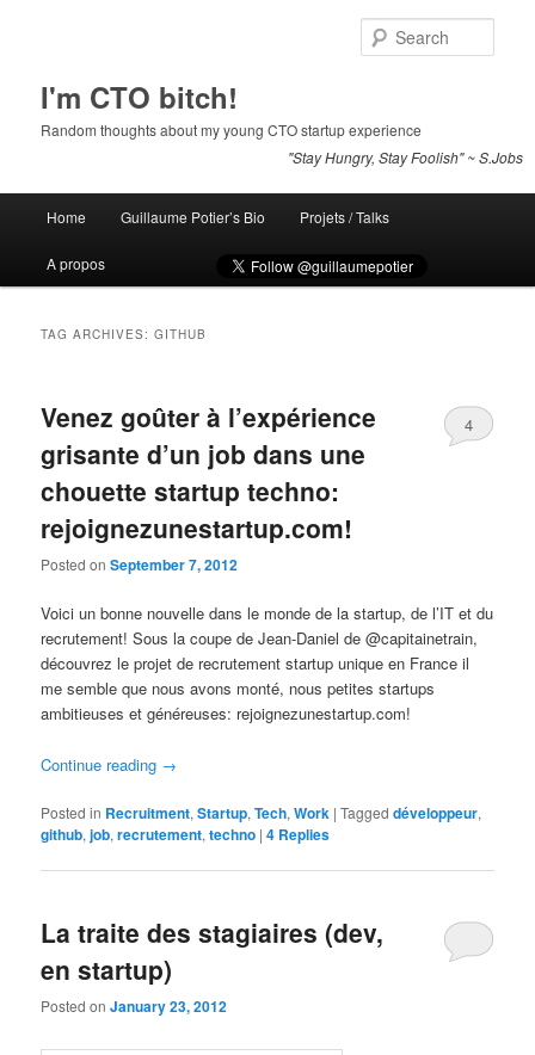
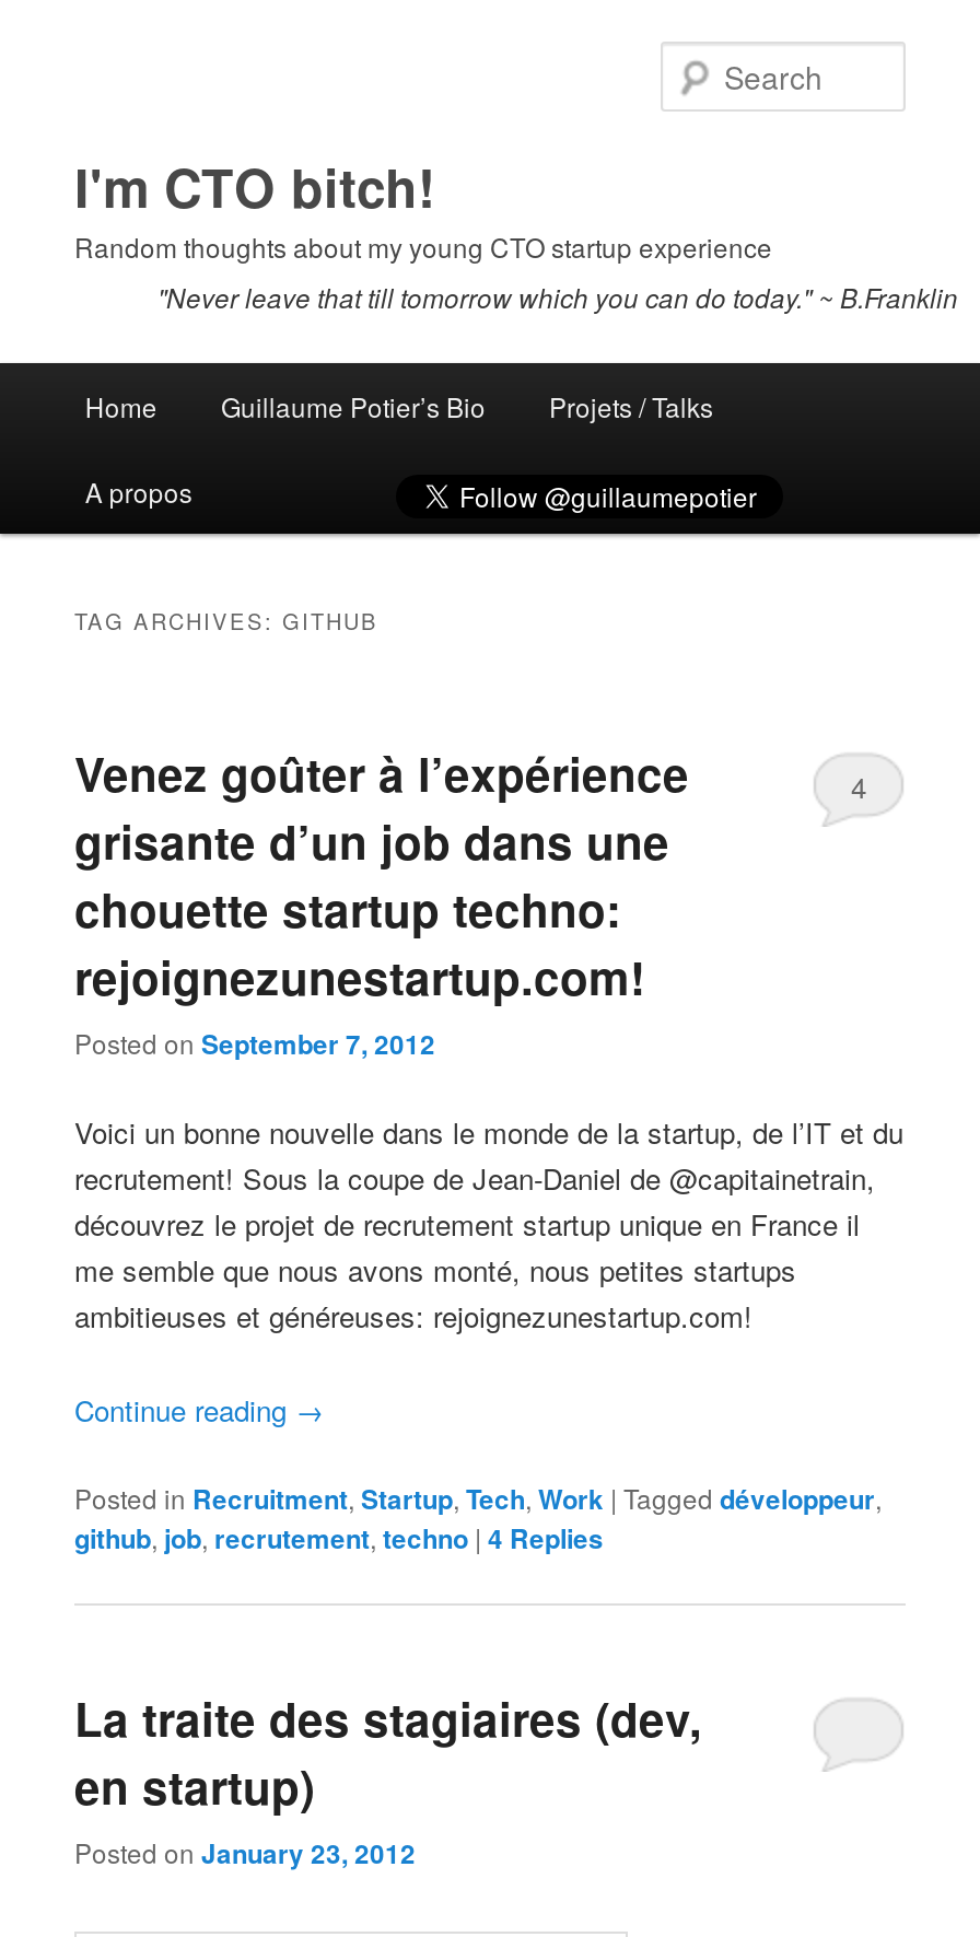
- "Stay Hungry, Stay Foolish" ~ S.Jobs
+ "Never leave that till tomorrow which you can do today." ~ B.Franklin
